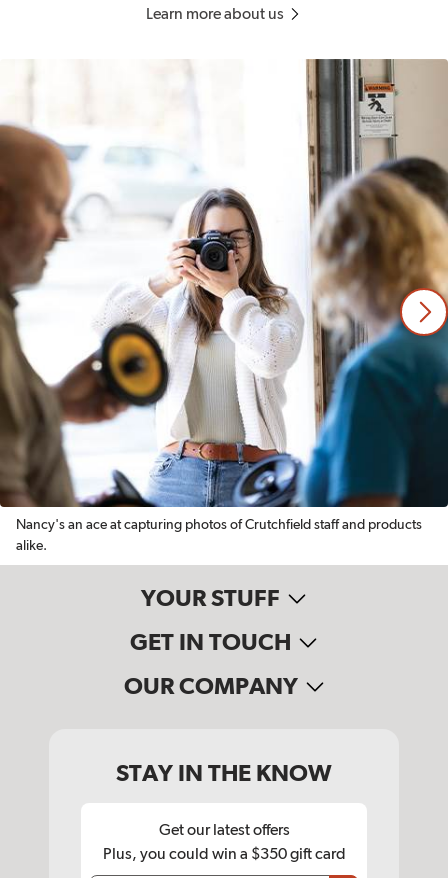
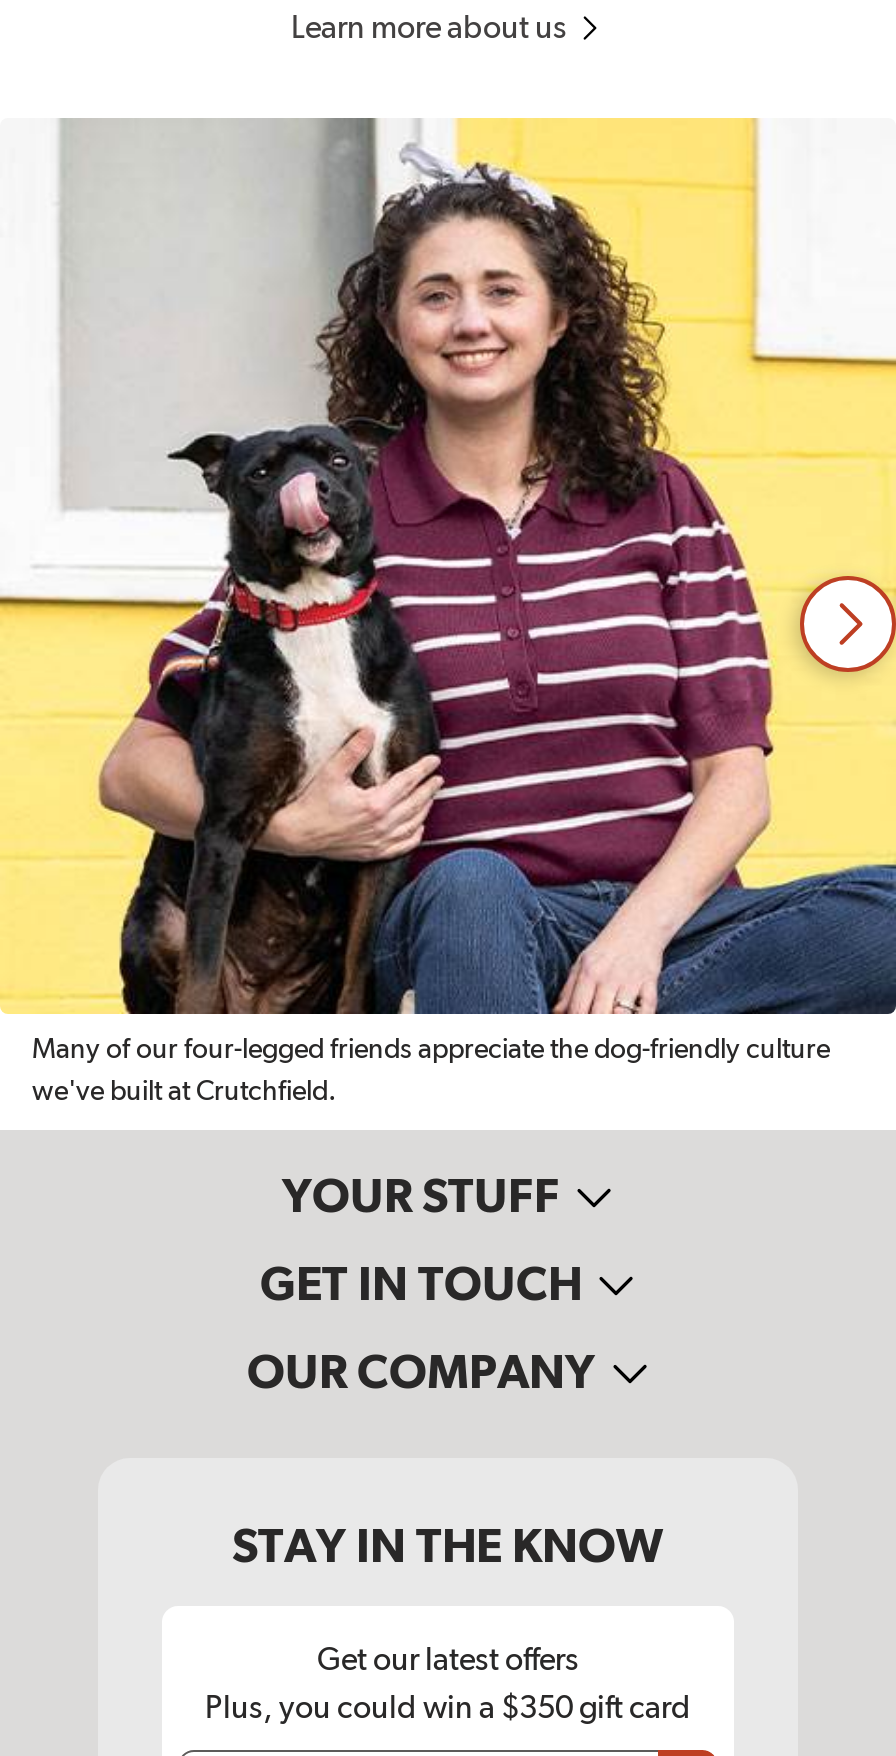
- [image]
- Nancy's an ace at capturing photos of Crutchfield staff and products
+ [image]
+ Many of our four-legged friends appreciate the dog-friendly culture

- alike.
+ we've built at Crutchfield.
